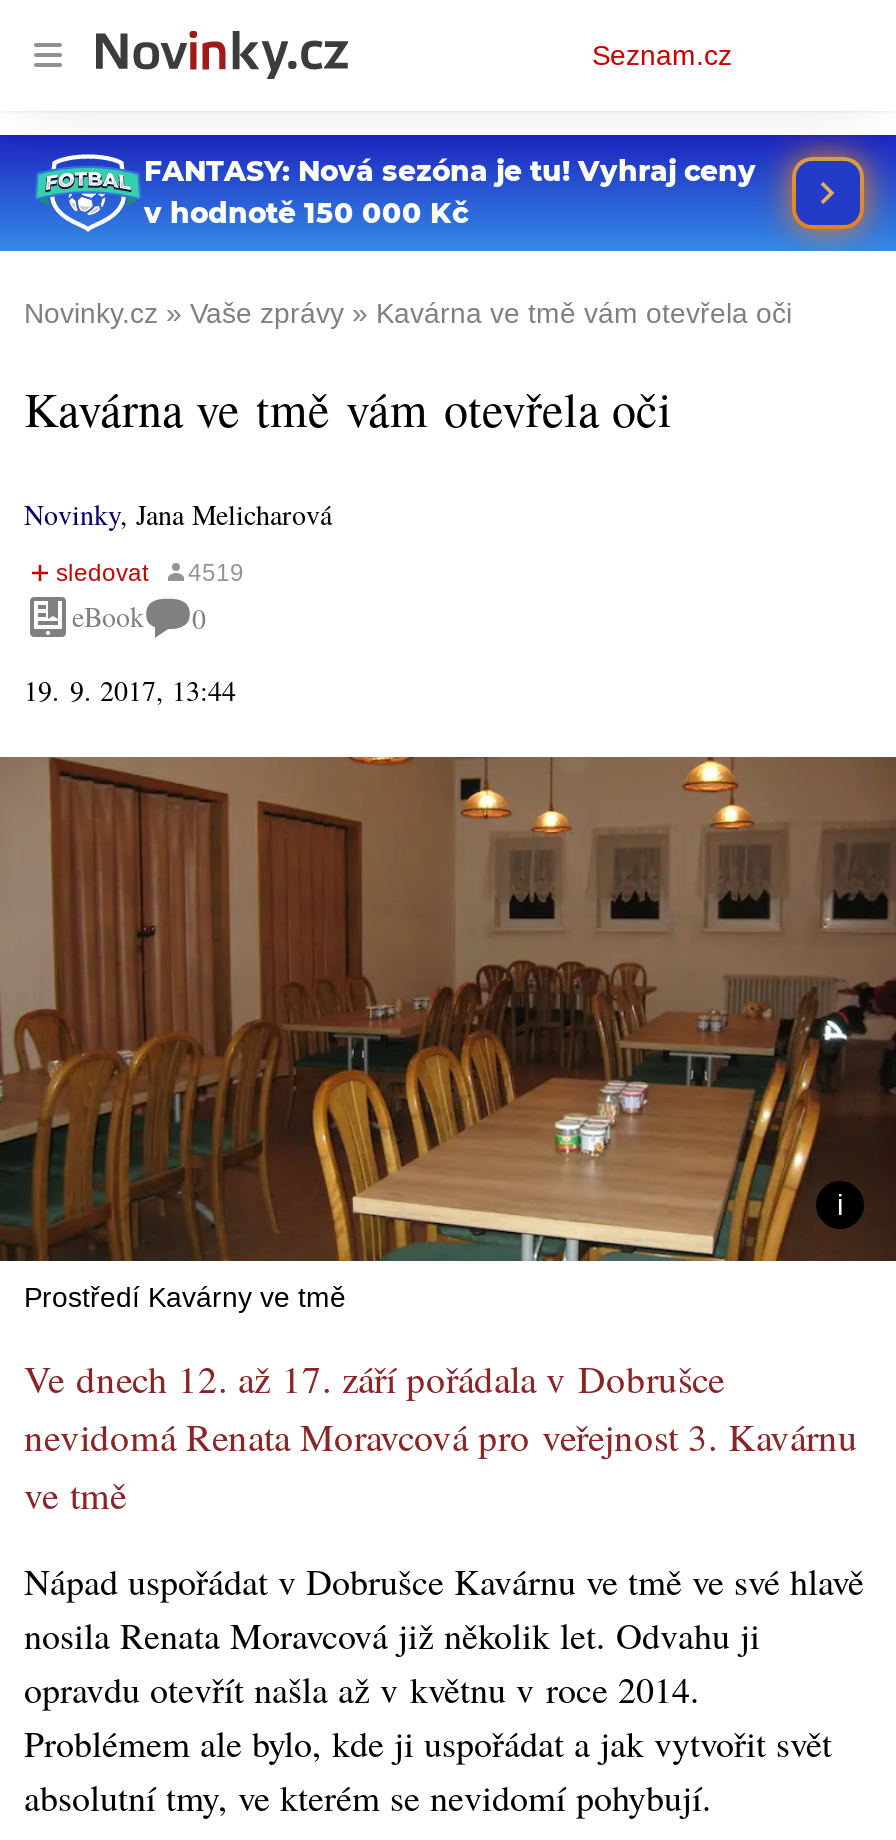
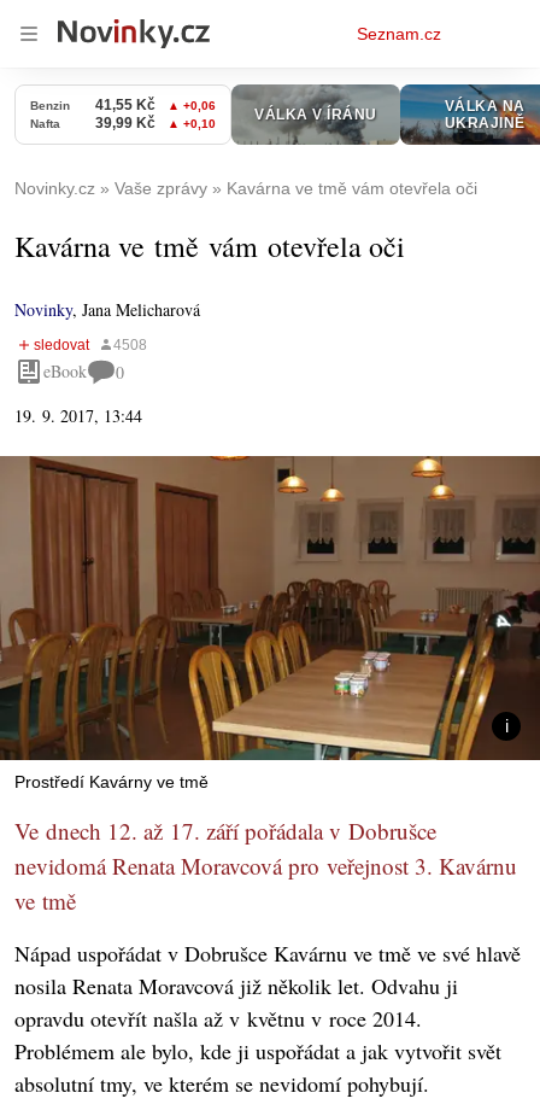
- [image]
+ [image]
